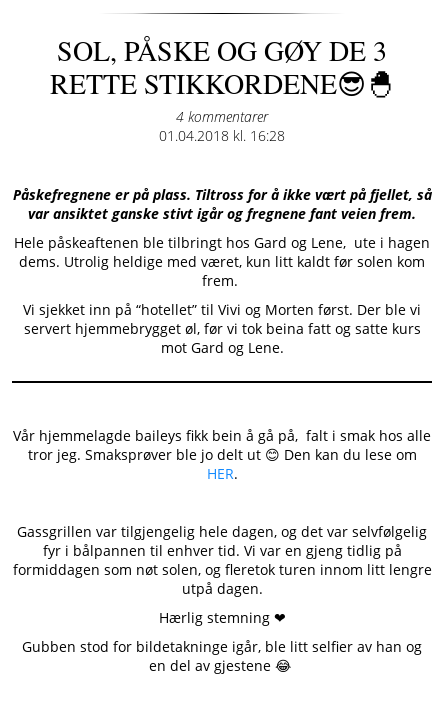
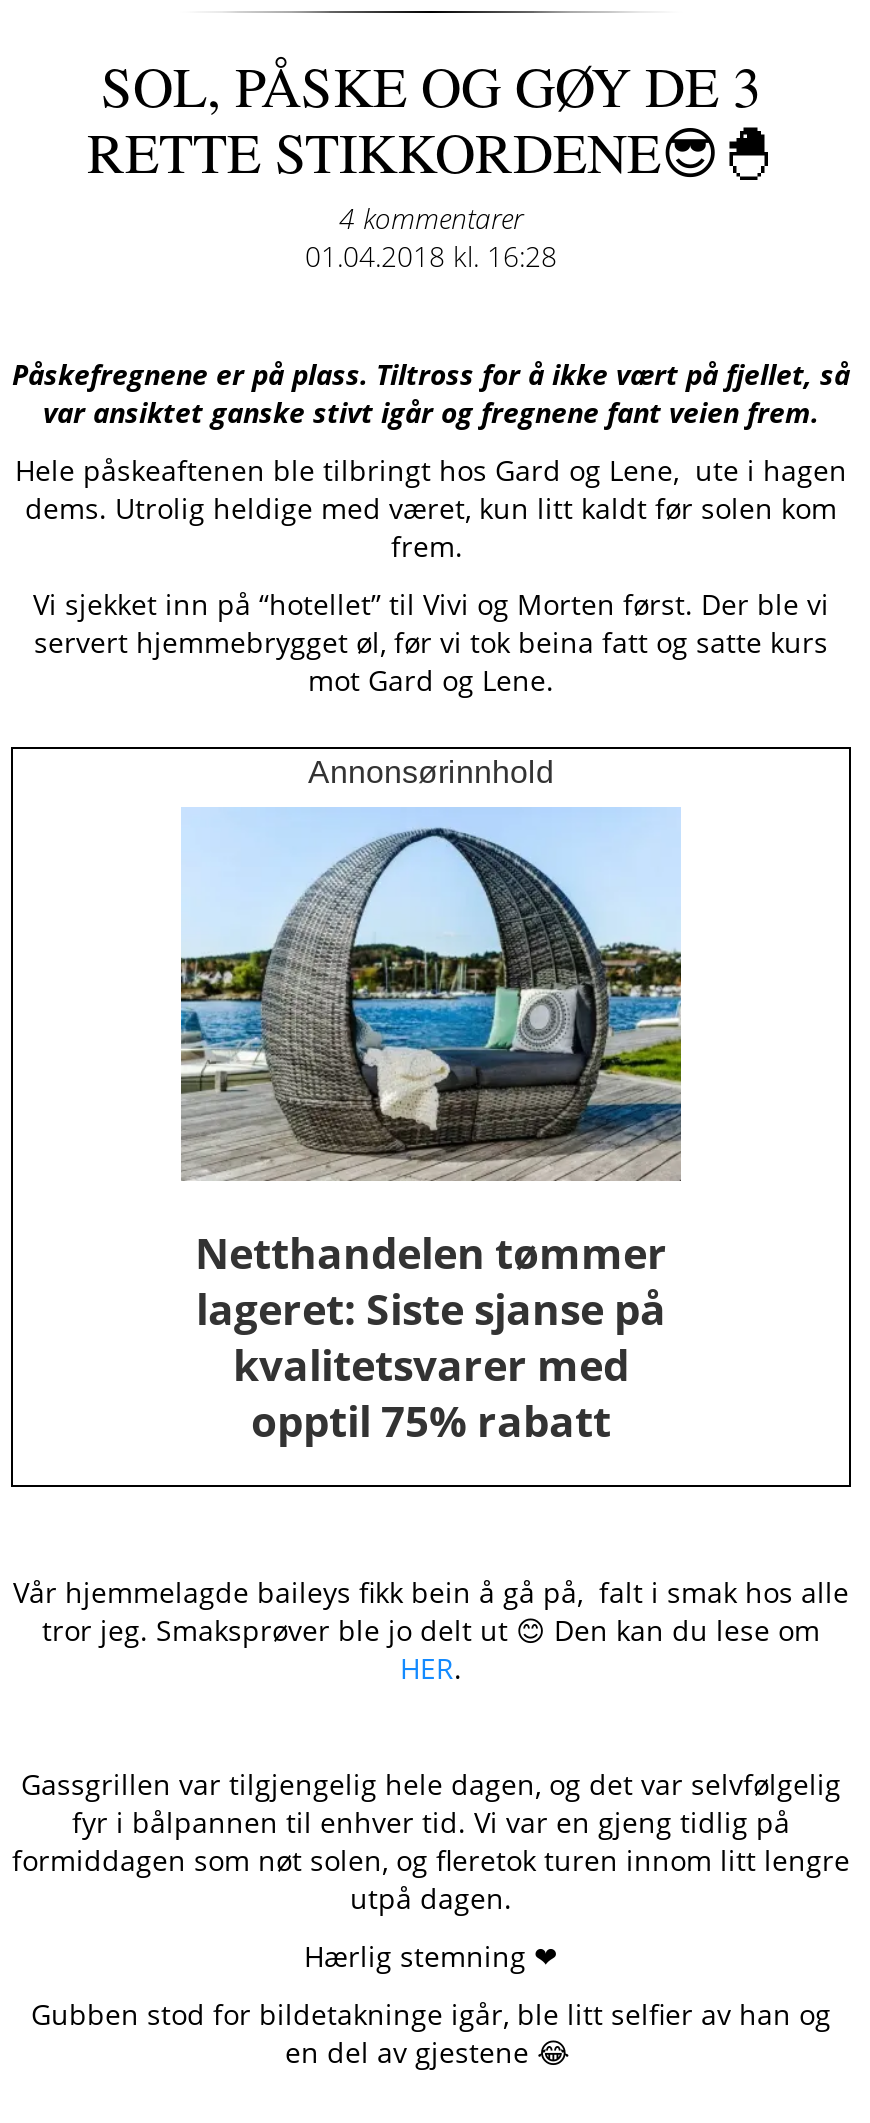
+ [image]
+ Annonsørinnhold

+ Netthandelen tømmer
+ lageret: Siste sjanse på
+ kvalitetsvarer med
+ opptil 75% rabatt
